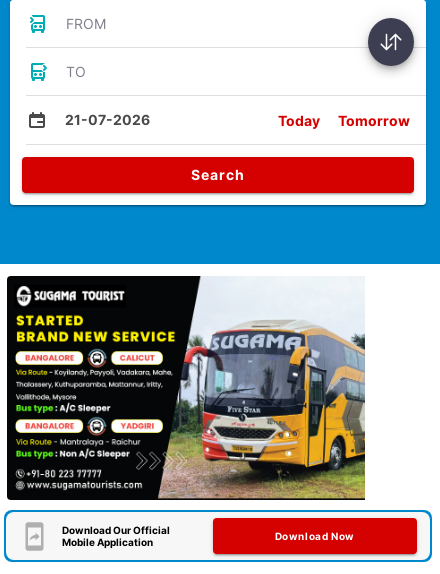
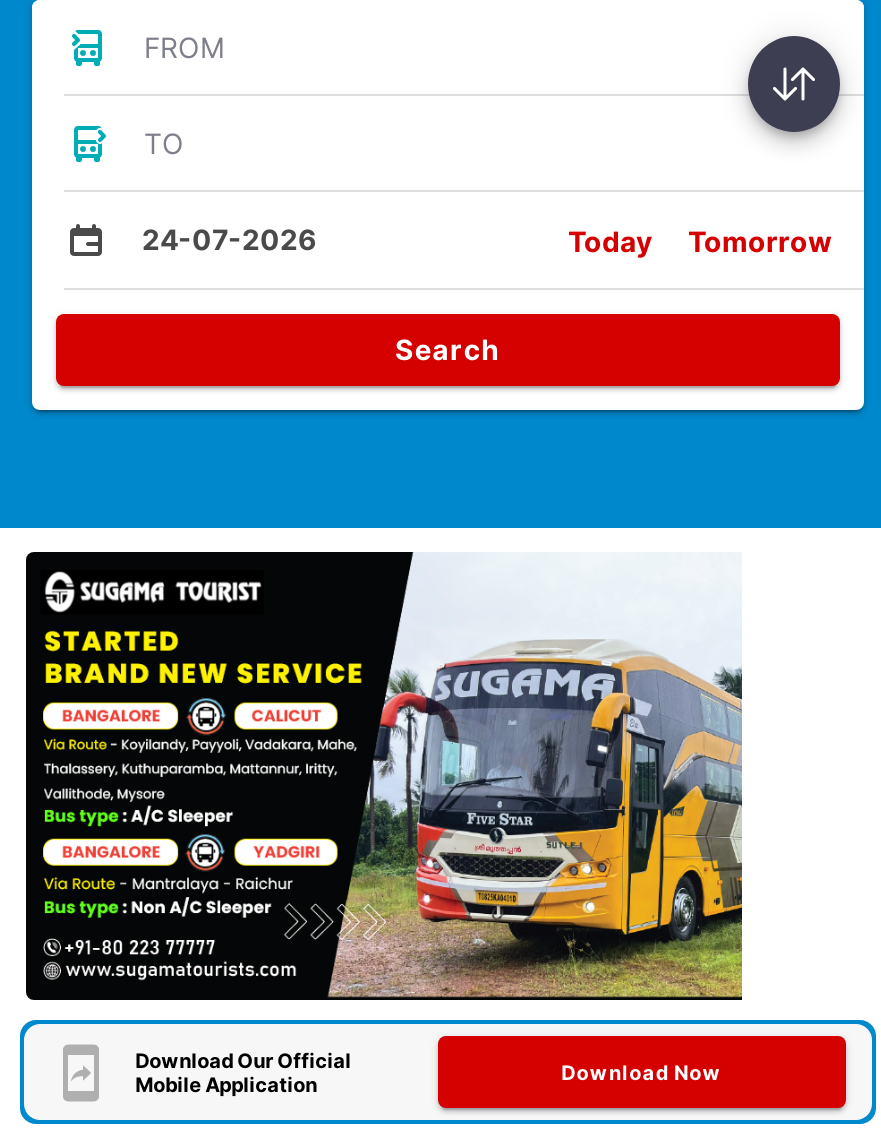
- 21-07-2026
+ 24-07-2026
